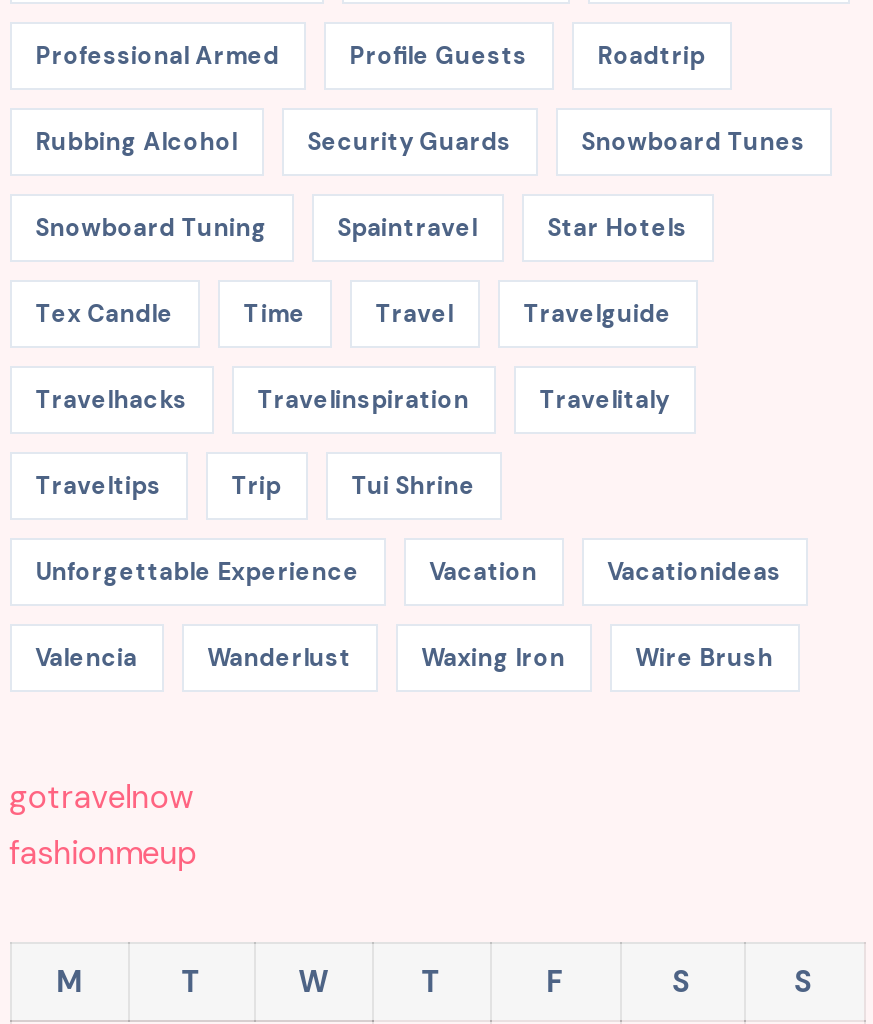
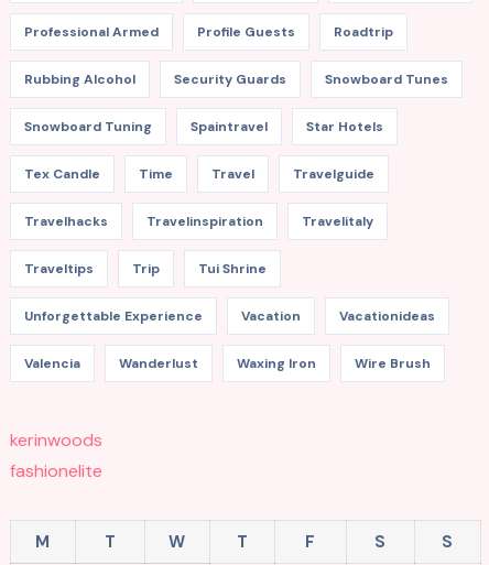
- gotravelnow
- fashionmeup
+ kerinwoods
+ fashionelite
